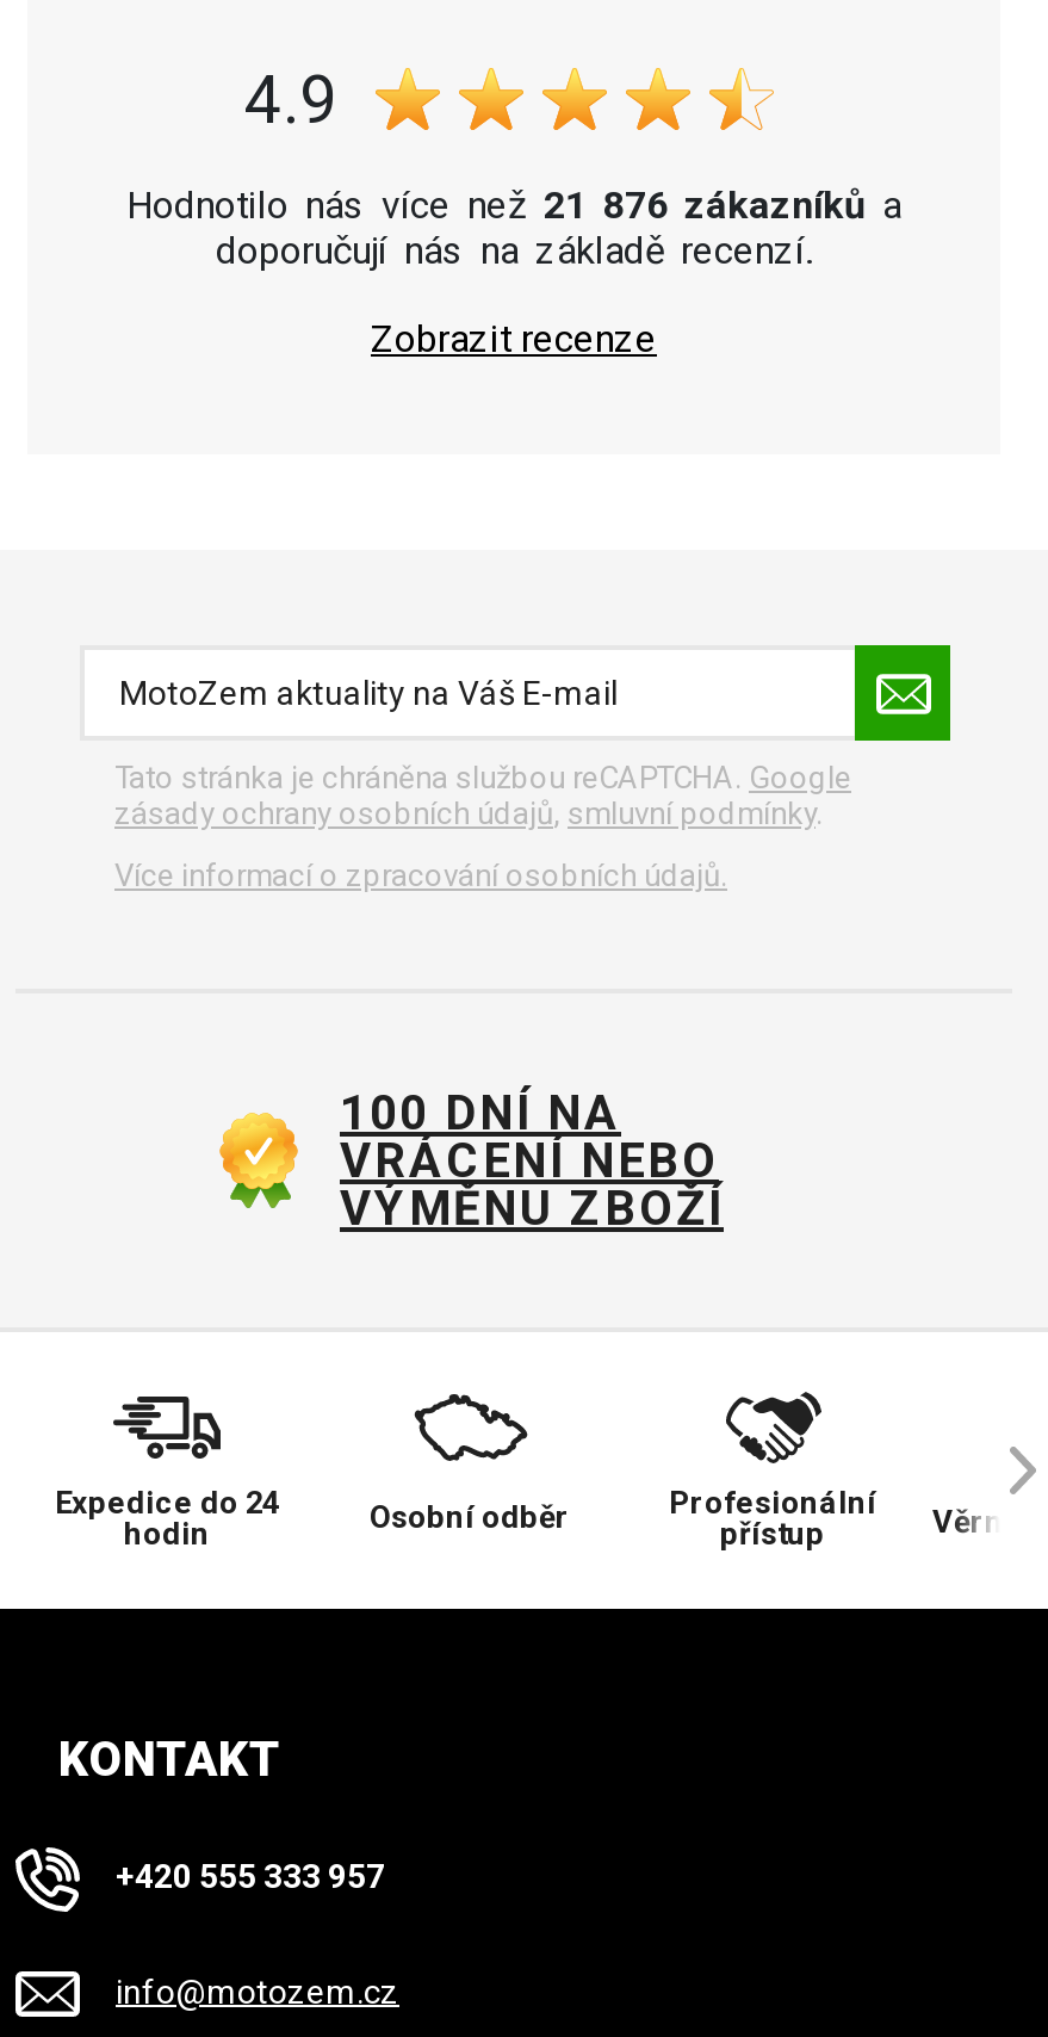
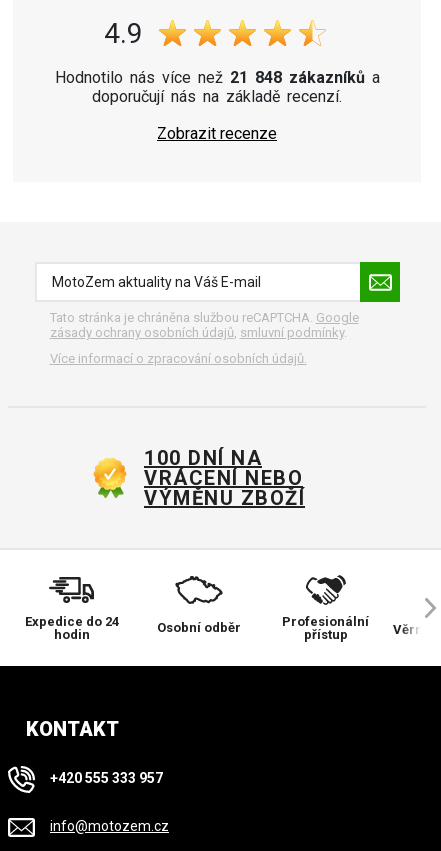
- Hodnotilo nás více než 21 876 zákazníků a
+ Hodnotilo nás více než 21 848 zákazníků a
